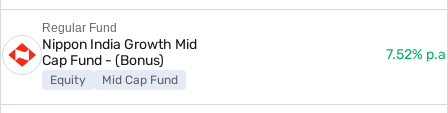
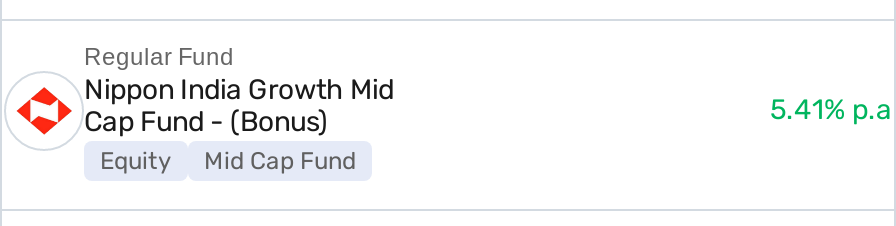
- 7.52% p.a
+ 5.41% p.a
